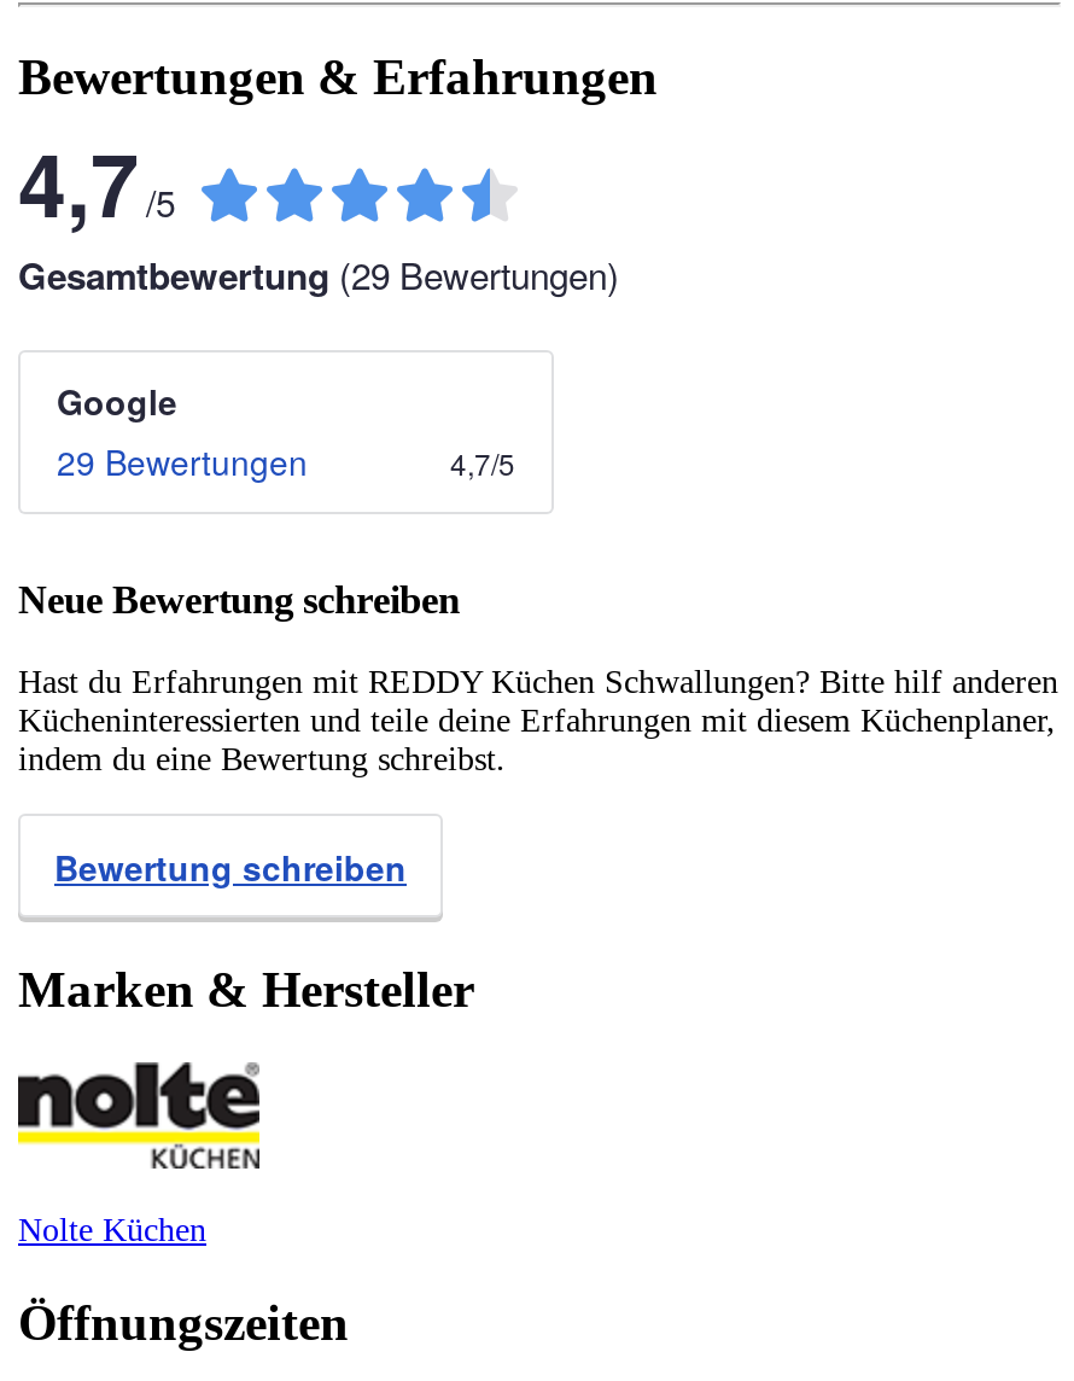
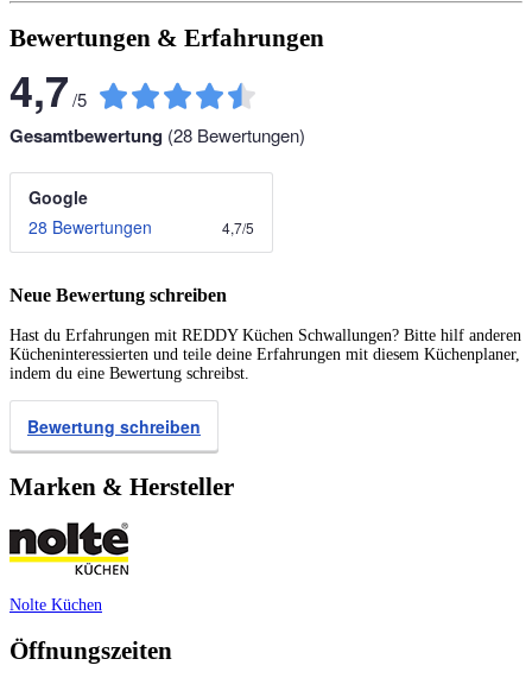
- Gesamtbewertung (29 Bewertungen)
+ Gesamtbewertung (28 Bewertungen)

- 29 Bewertungen
+ 28 Bewertungen
